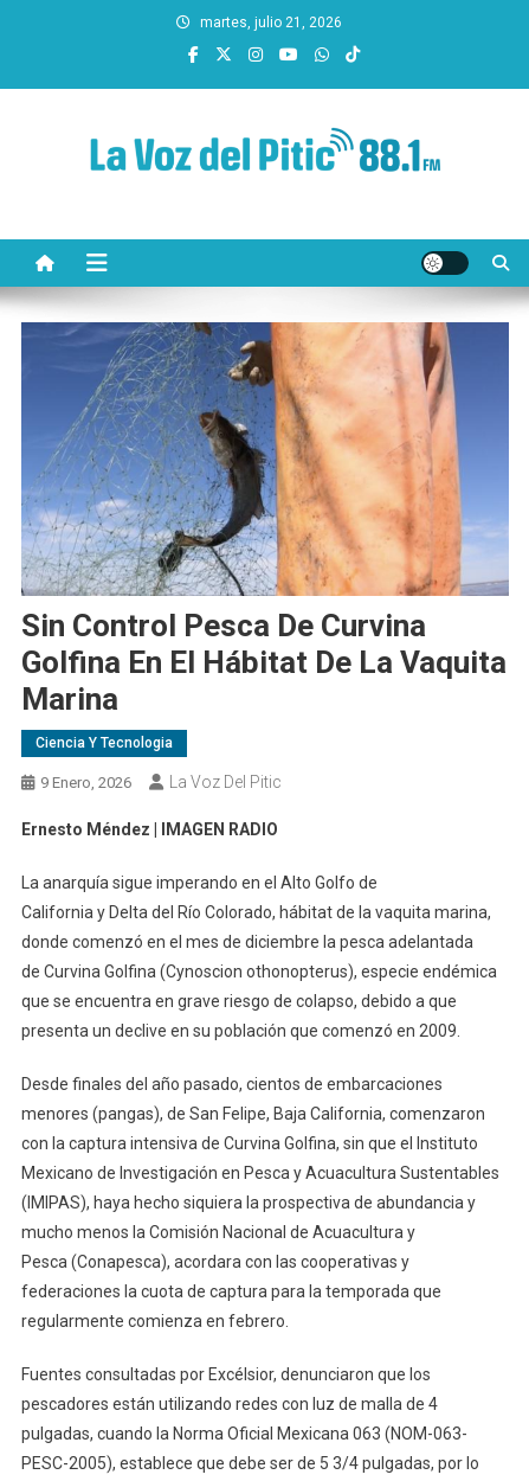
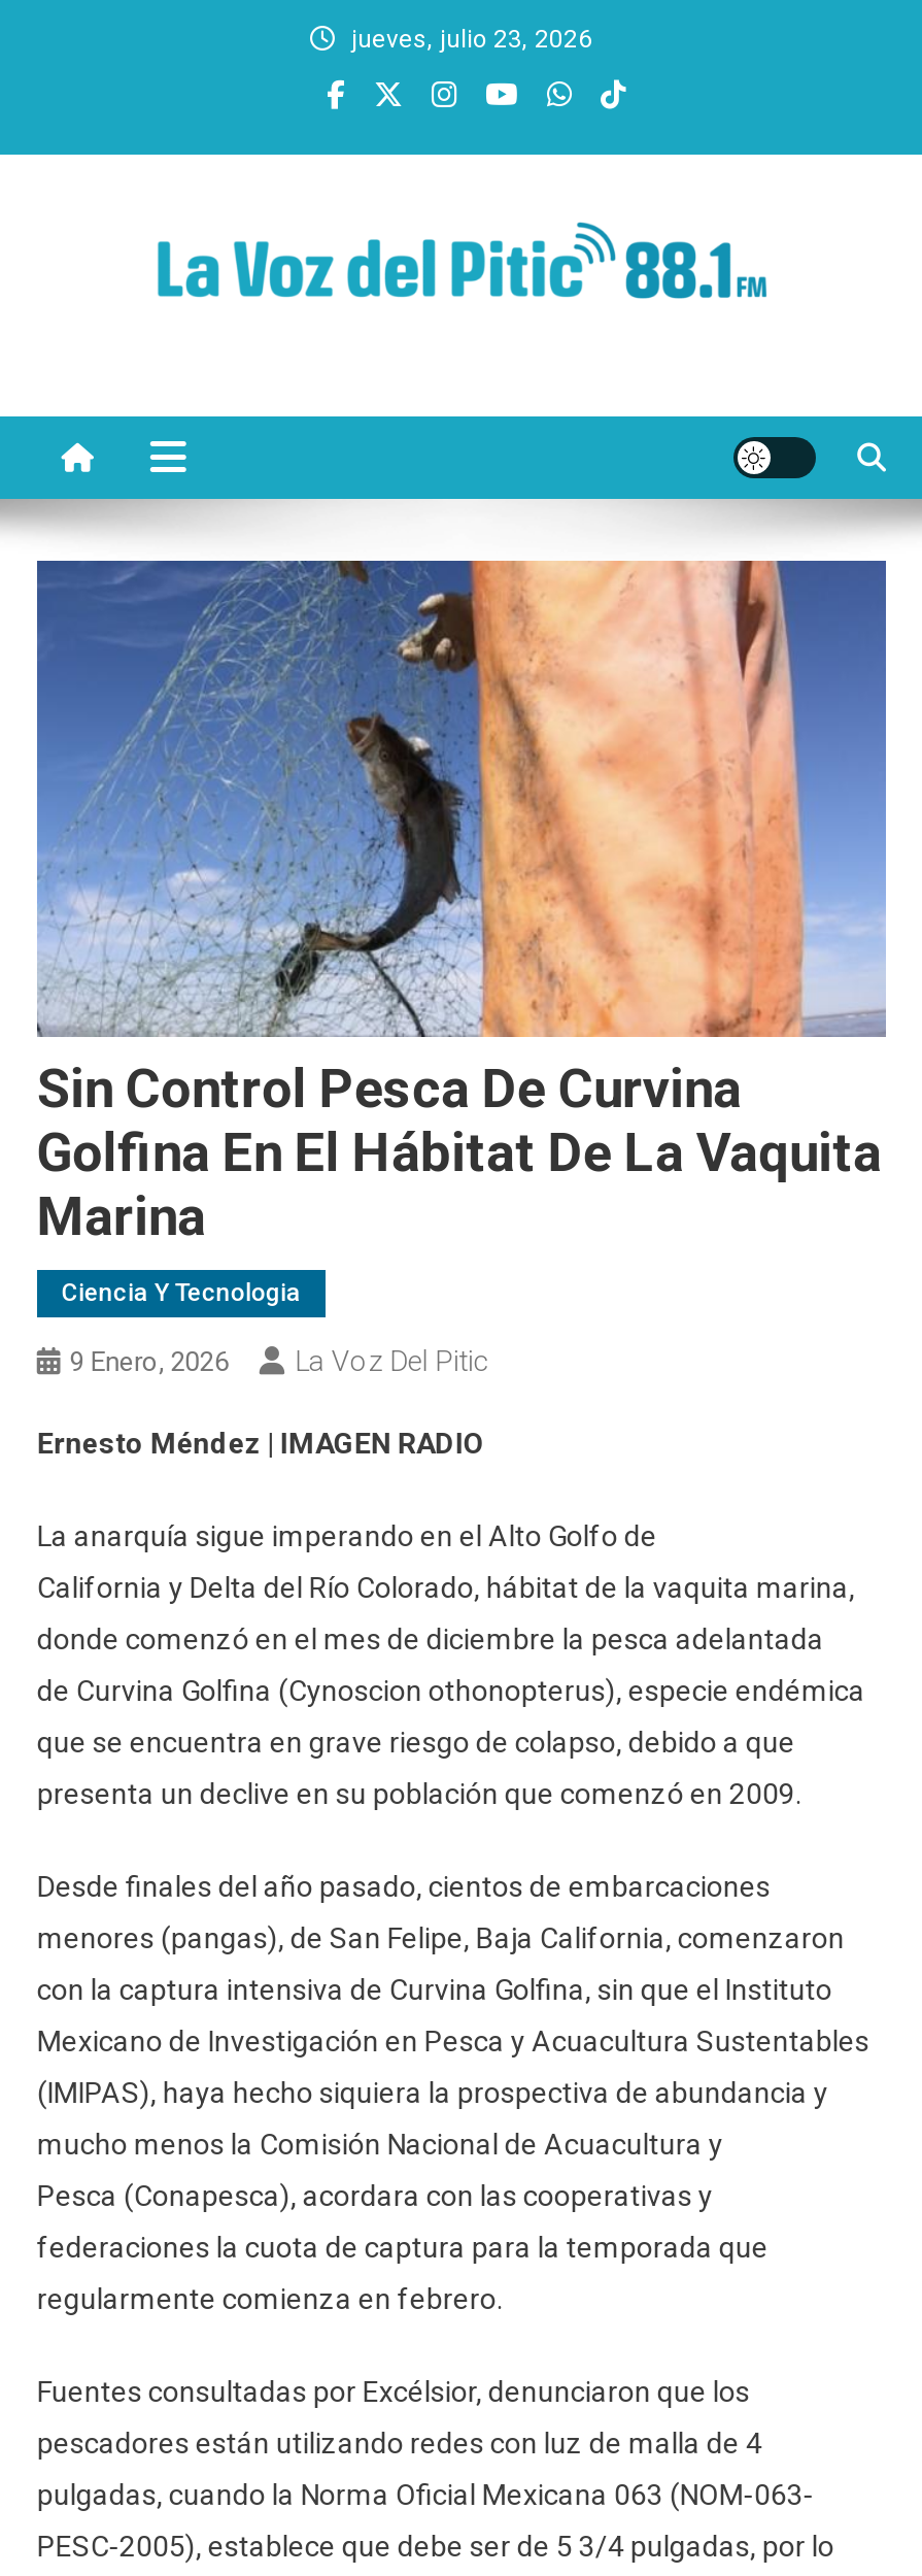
- martes, julio 21, 2026
+ jueves, julio 23, 2026
